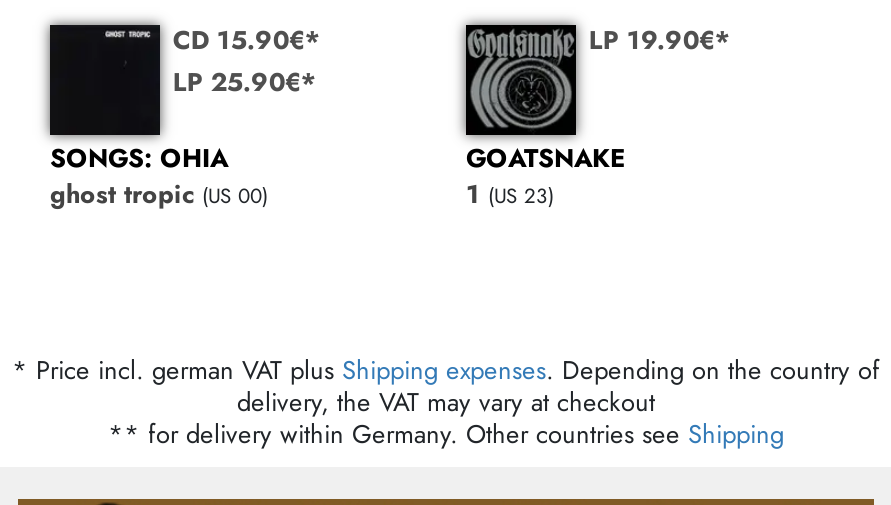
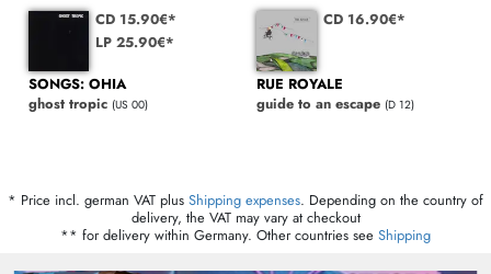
- [image]
- LP 19.90€*
+ [image]
+ CD 16.90€*

- GOATSNAKE
- 1 (US 23)
+ RUE ROYALE
+ guide to an escape (D 12)
